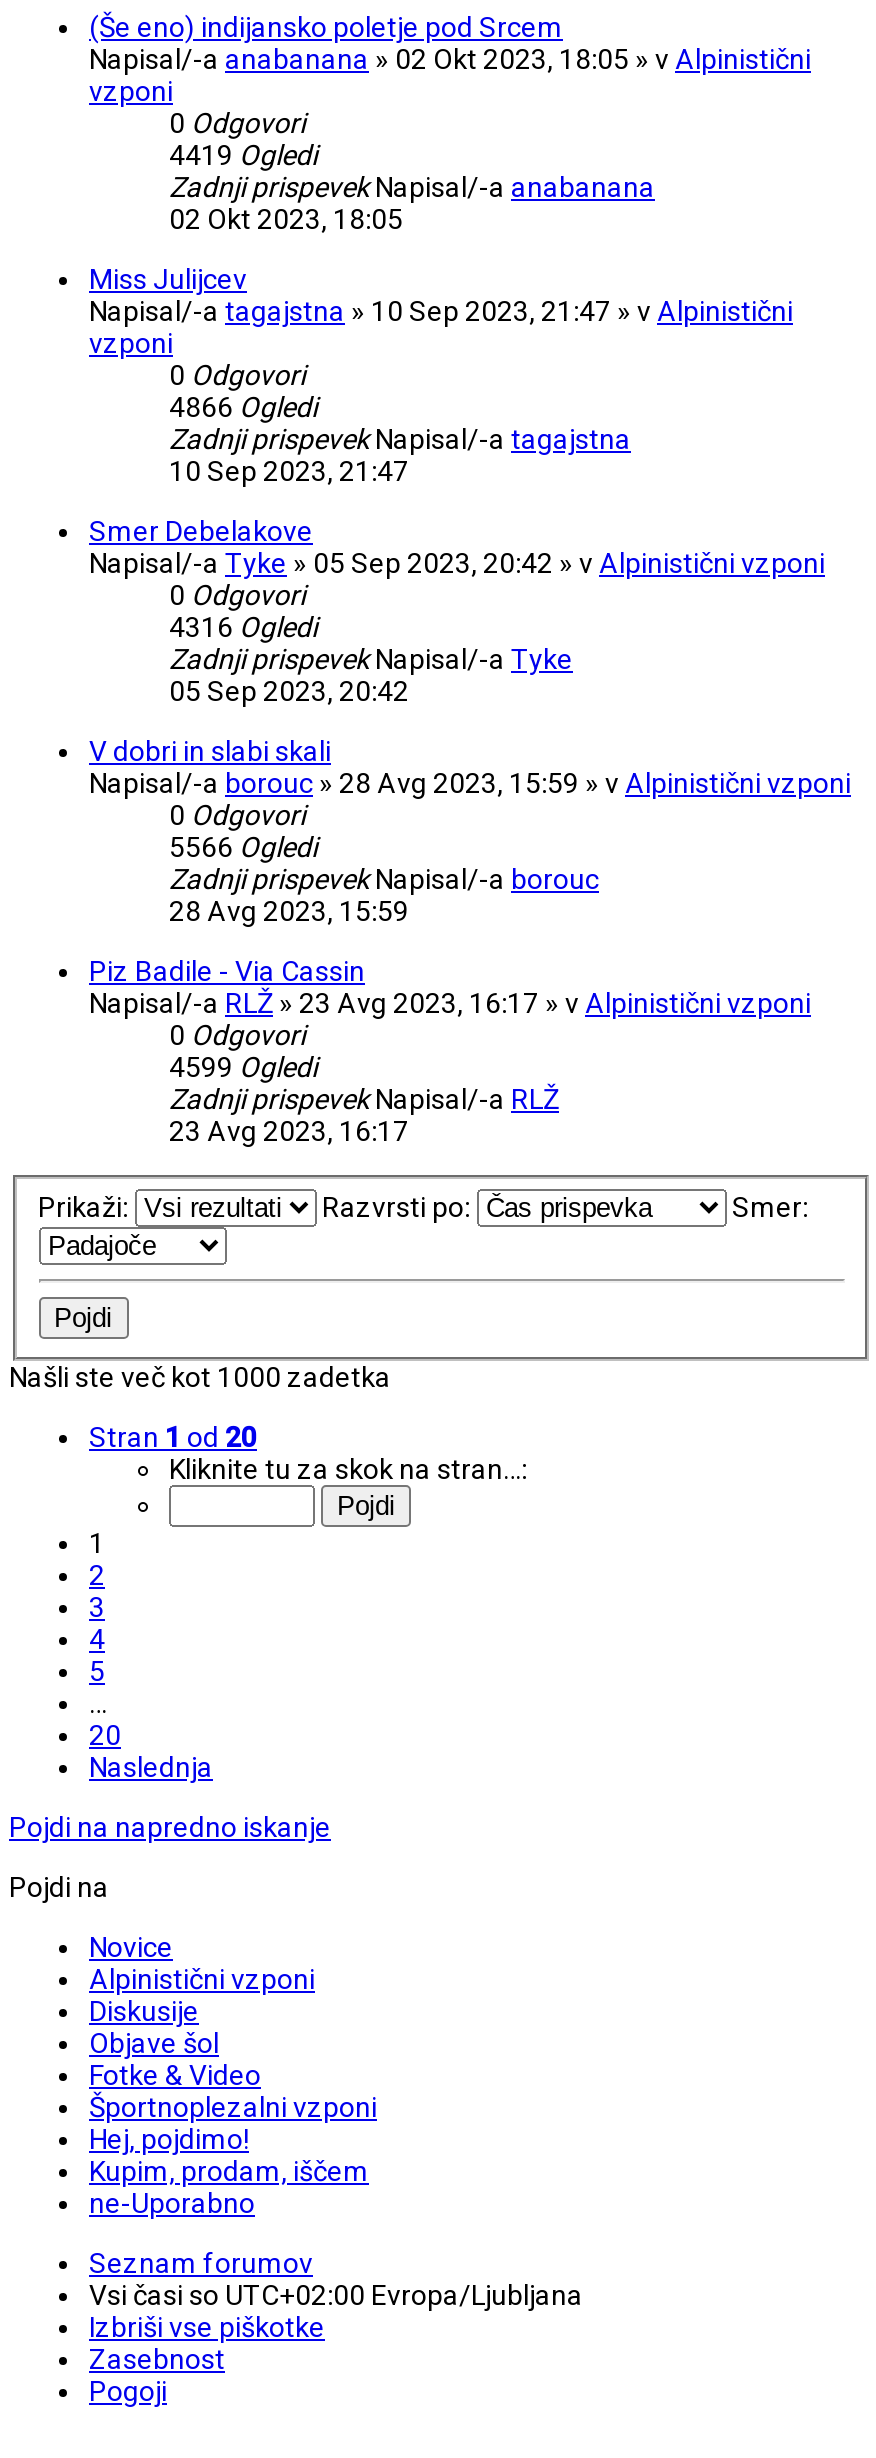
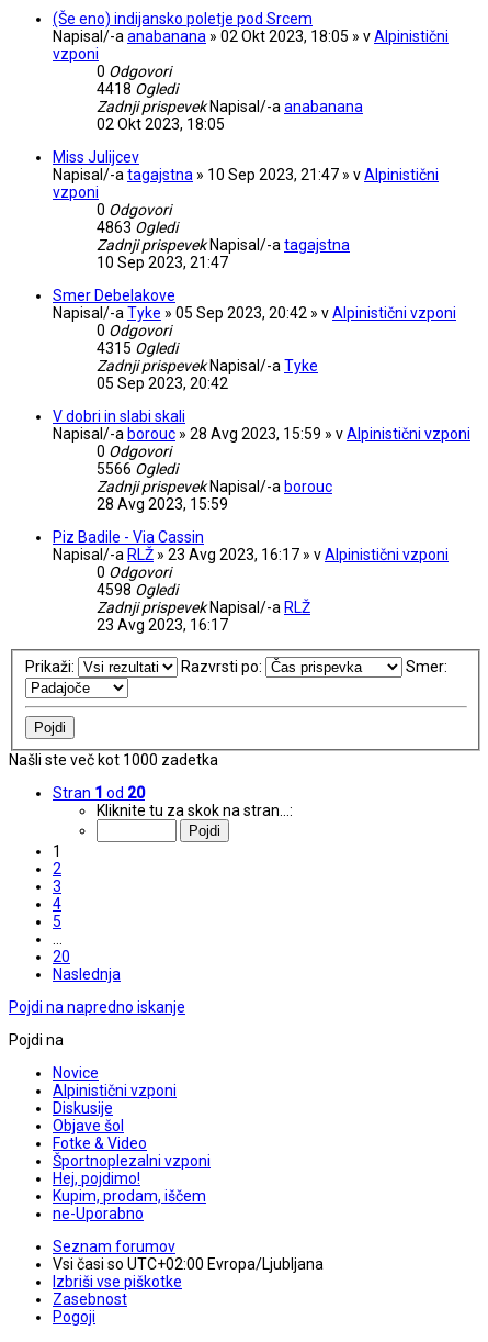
- 4419Ogledi
+ 4418Ogledi

- 4866Ogledi
+ 4863Ogledi

- 4316Ogledi
+ 4315Ogledi

- 4599Ogledi
+ 4598Ogledi
